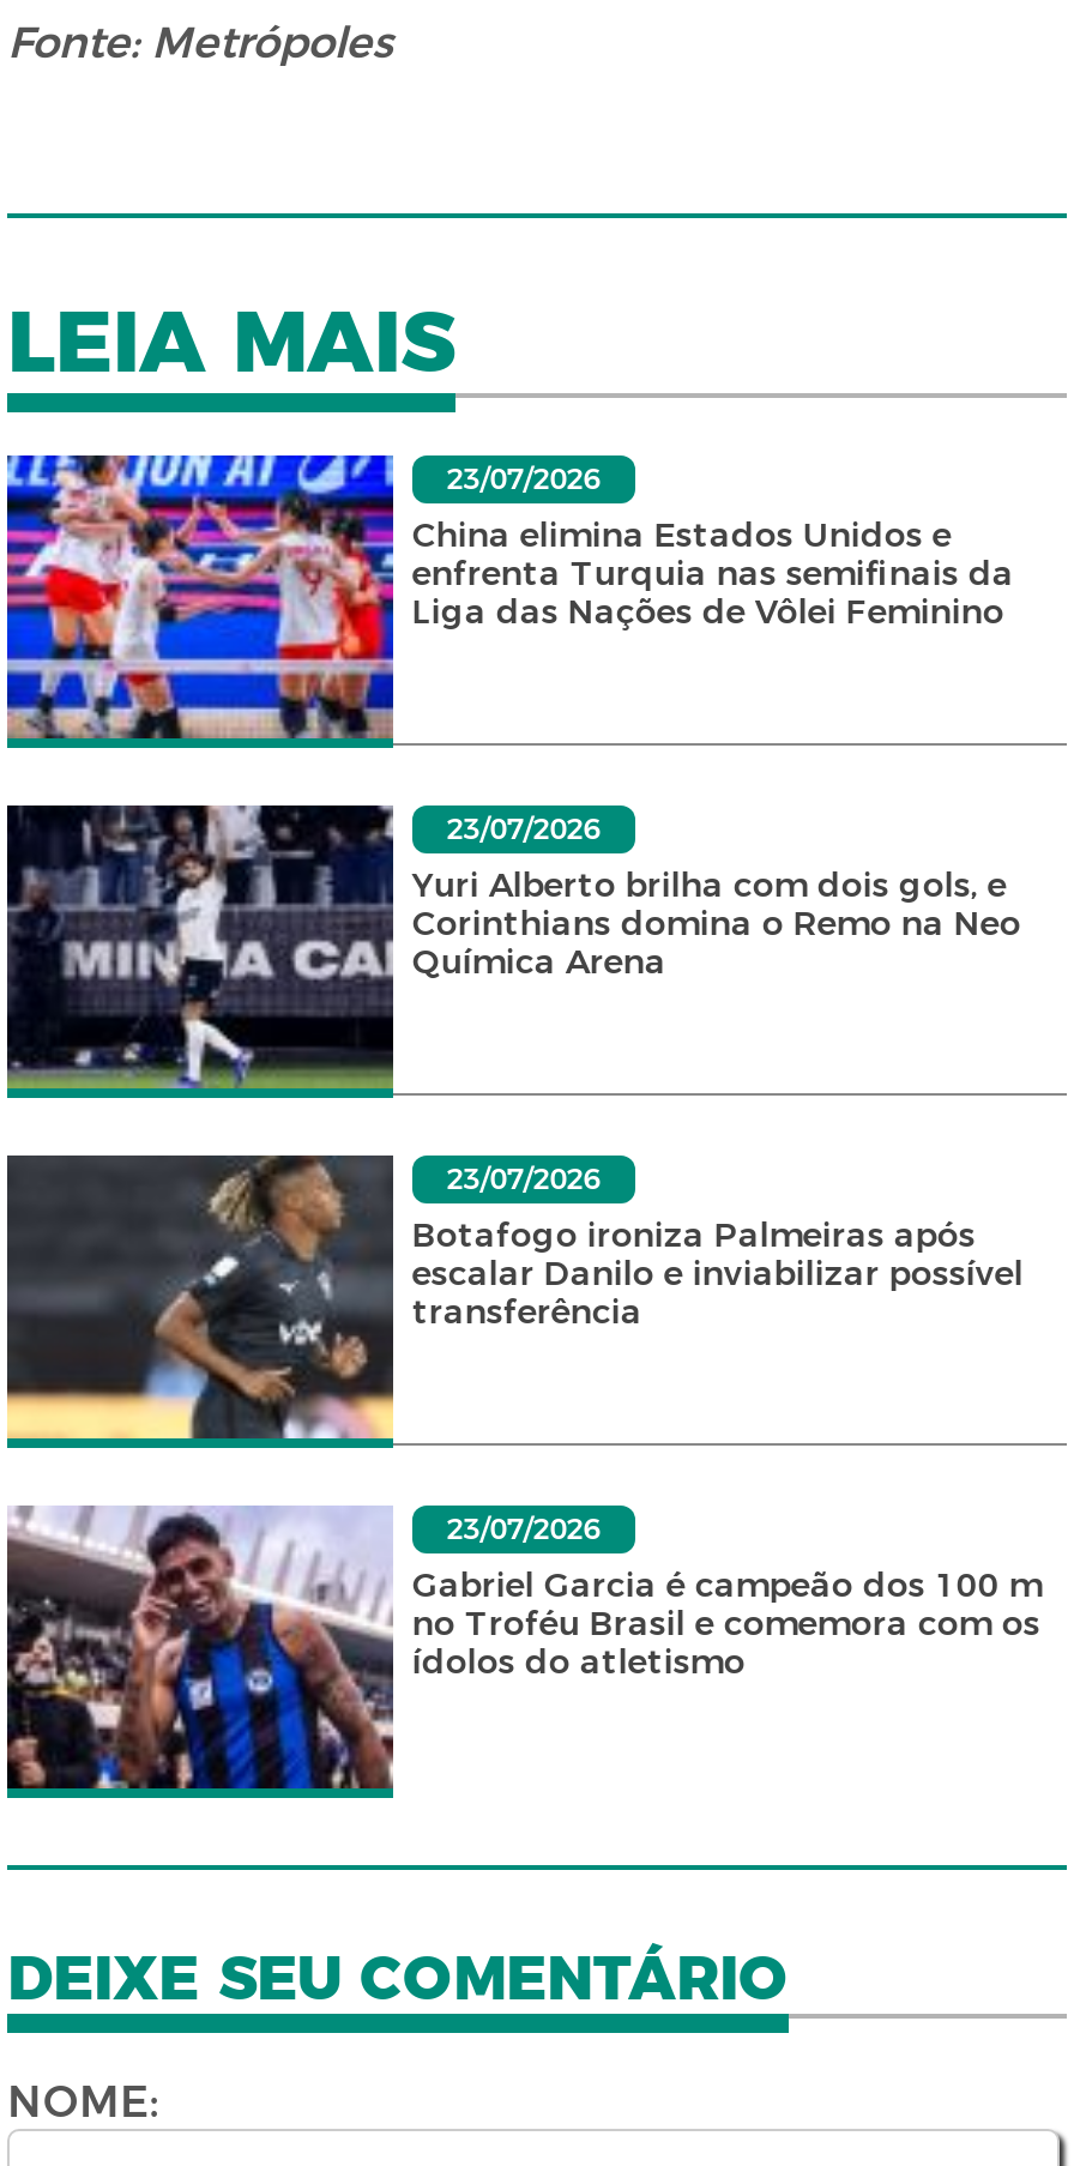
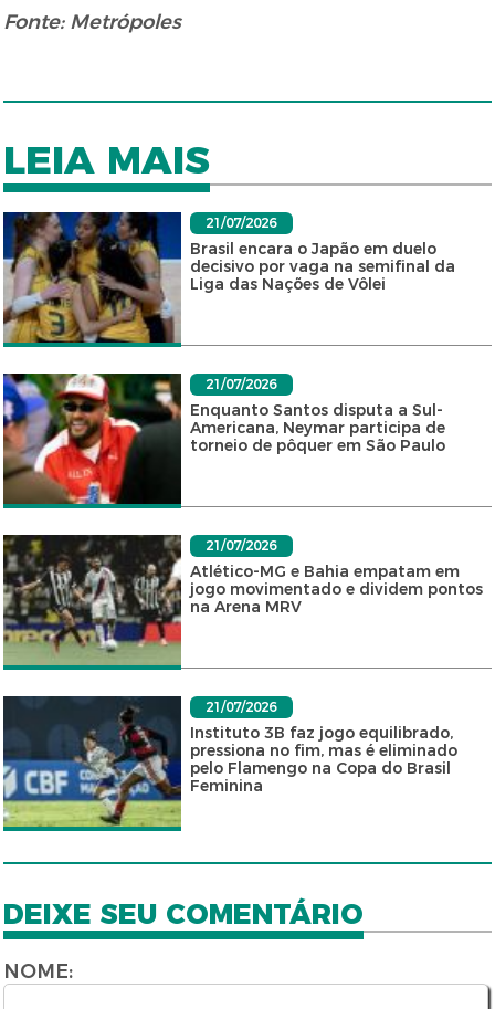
- [image]
- 23/07/2026
- China elimina Estados Unidos e
- enfrenta Turquia nas semifinais da
- Liga das Nações de Vôlei Feminino
+ [image]
+ 21/07/2026
+ Brasil encara o Japão em duelo
+ decisivo por vaga na semifinal da
+ Liga das Nações de Vôlei

- [image]
- 23/07/2026
- Yuri Alberto brilha com dois gols, e
- Corinthians domina o Remo na Neo
- Química Arena
+ [image]
+ 21/07/2026
+ Enquanto Santos disputa a Sul-
+ Americana, Neymar participa de
+ torneio de pôquer em São Paulo

- [image]
- 23/07/2026
- Botafogo ironiza Palmeiras após
- escalar Danilo e inviabilizar possível
- transferência
+ [image]
+ 21/07/2026
+ Atlético-MG e Bahia empatam em
+ jogo movimentado e dividem pontos
+ na Arena MRV

- [image]
- 23/07/2026
- Gabriel Garcia é campeão dos 100 m
- no Troféu Brasil e comemora com os
- ídolos do atletismo
+ [image]
+ 21/07/2026
+ Instituto 3B faz jogo equilibrado,
+ pressiona no fim, mas é eliminado
+ pelo Flamengo na Copa do Brasil
+ Feminina
